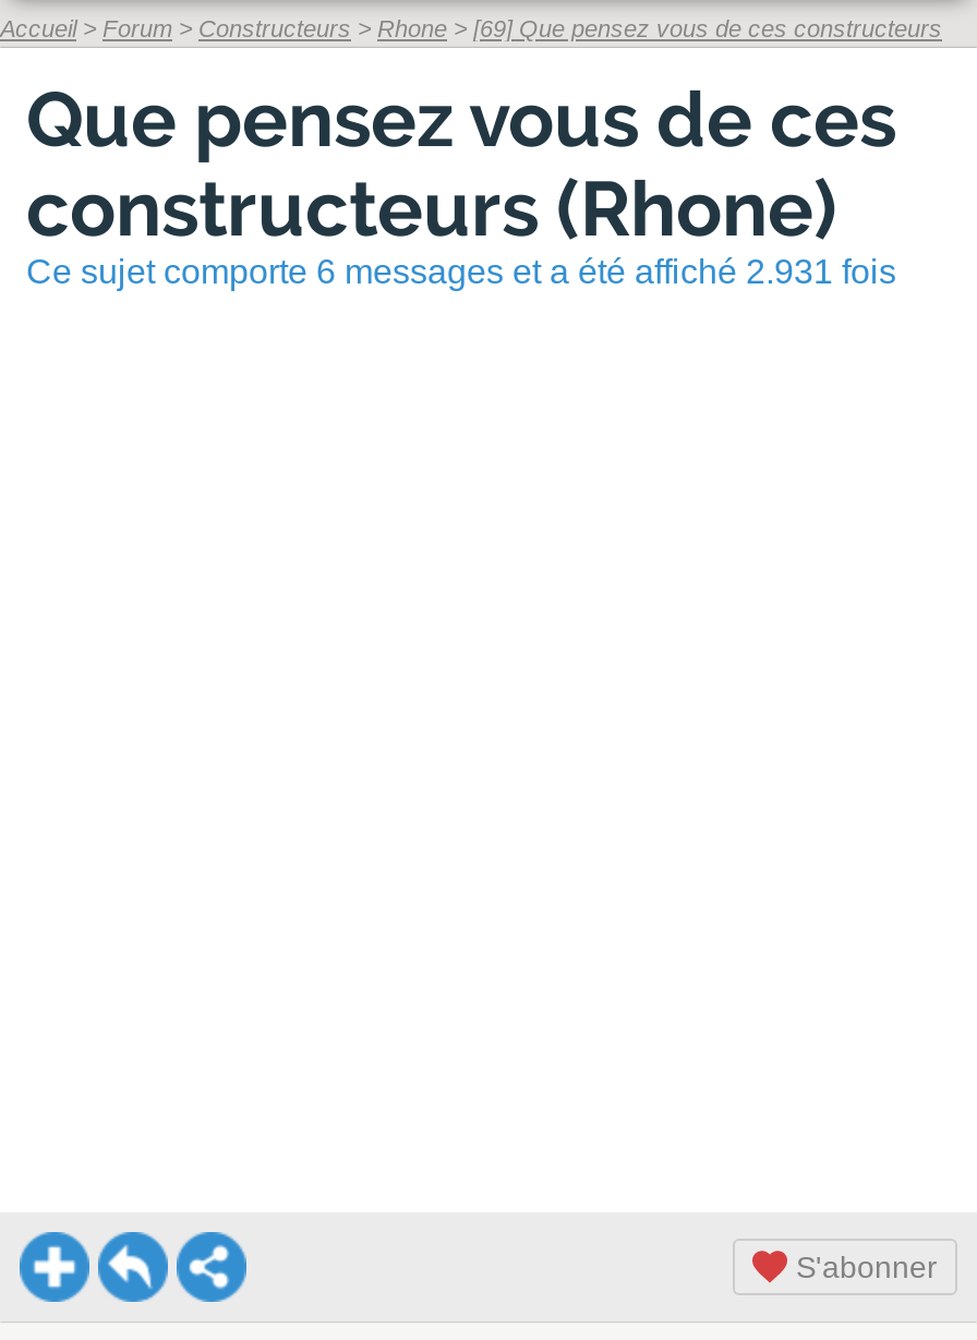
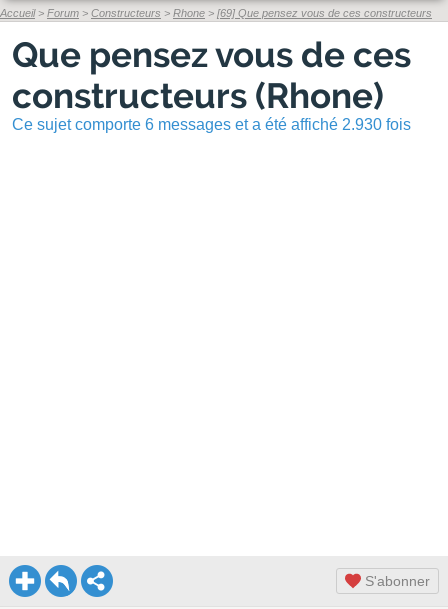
- Ce sujet comporte 6 messages et a été affiché 2.931 fois
+ Ce sujet comporte 6 messages et a été affiché 2.930 fois
